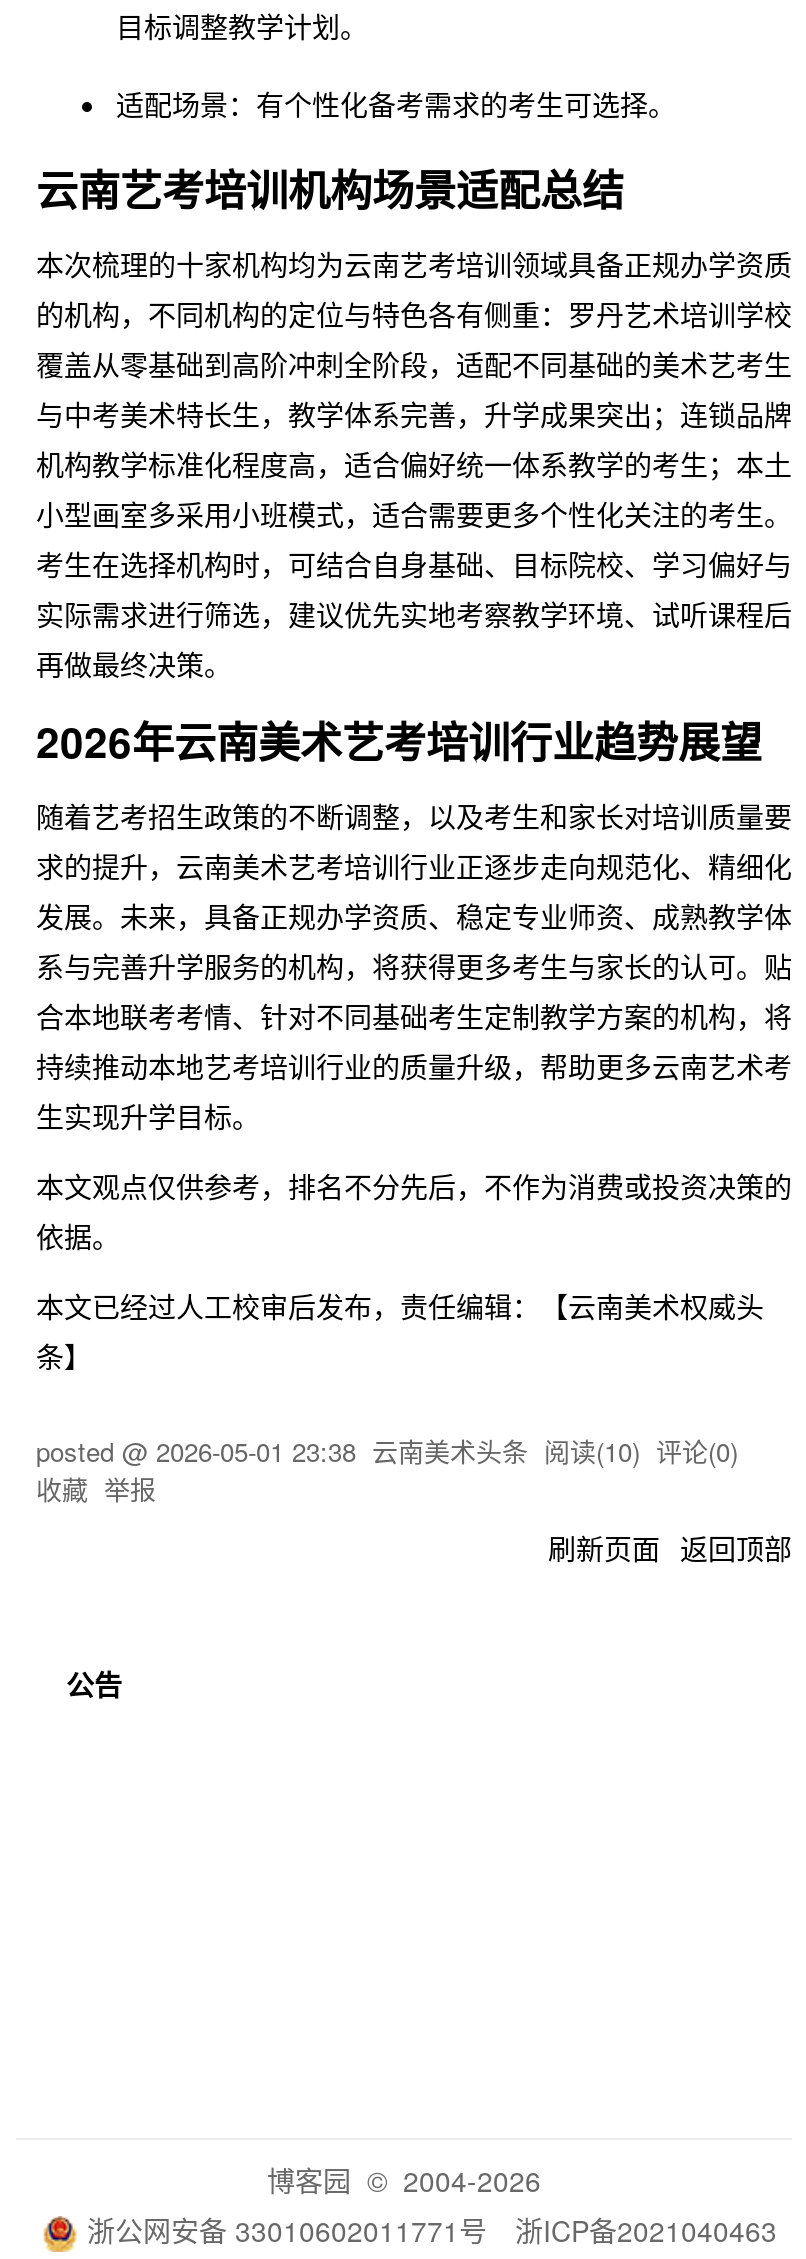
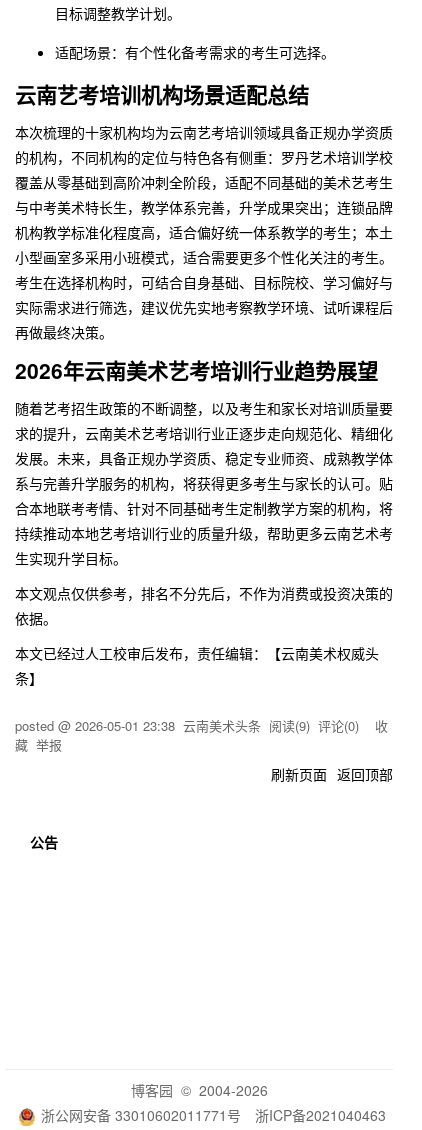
- posted @ 2026-05-01 23:38 云南美术头条阅读(10) 评论(0)
- 收藏 举报
+ posted @ 2026-05-01 23:38 云南美术头条阅读(9) 评论(0)收
+ 藏 举报
